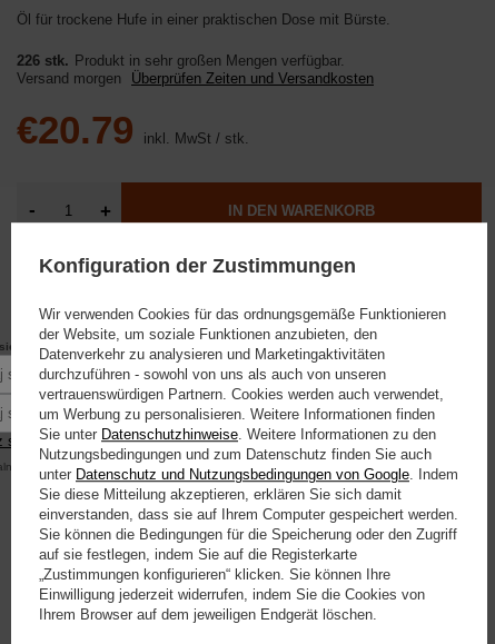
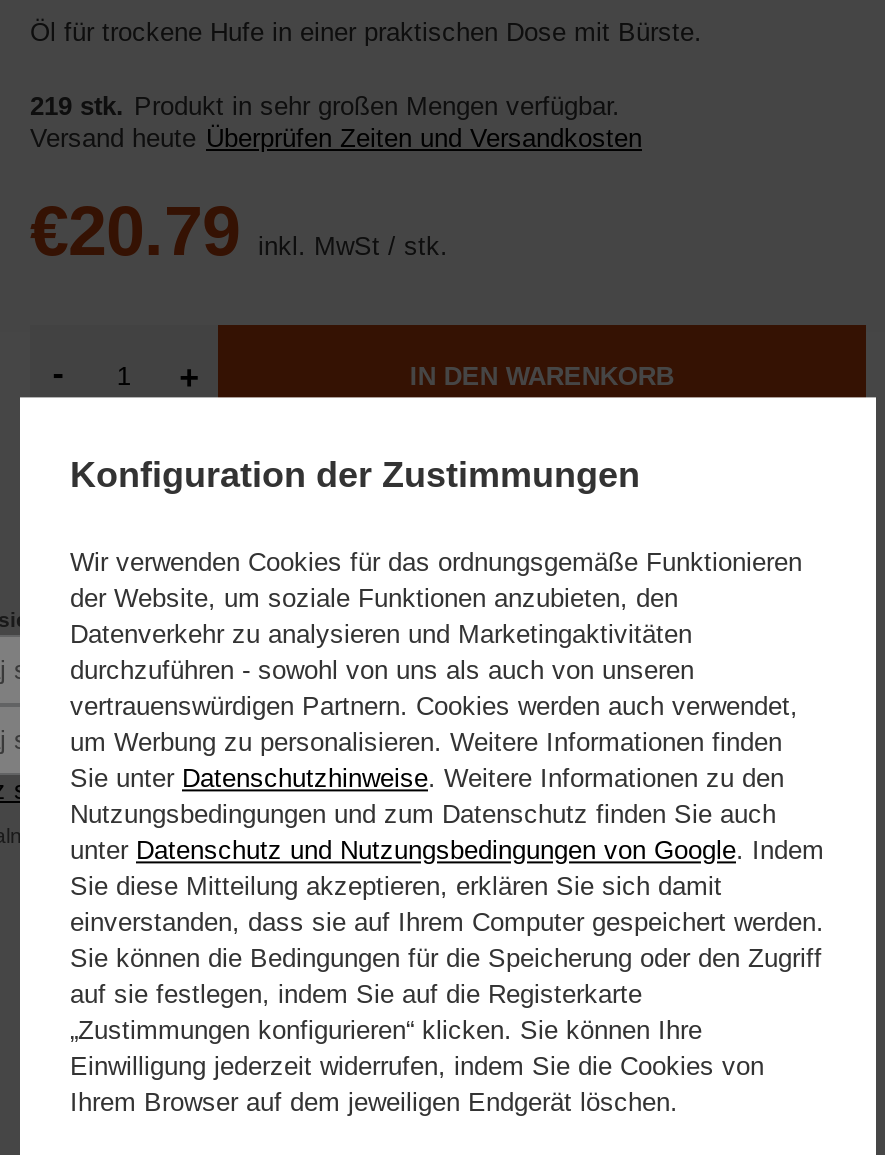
- 226 stk. Produkt in sehr großen Mengen verfügbar
+ 219 stk. Produkt in sehr großen Mengen verfügbar

- Versand morgen Überprüfen Zeiten und Versandkosten
+ Versand heute Überprüfen Zeiten und Versandkosten
